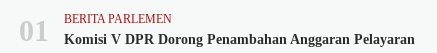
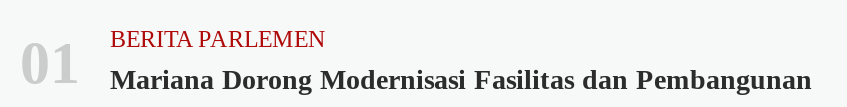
- Komisi V DPR Dorong Penambahan Anggaran Pelayaran
+ Mariana Dorong Modernisasi Fasilitas dan Pembangunan
